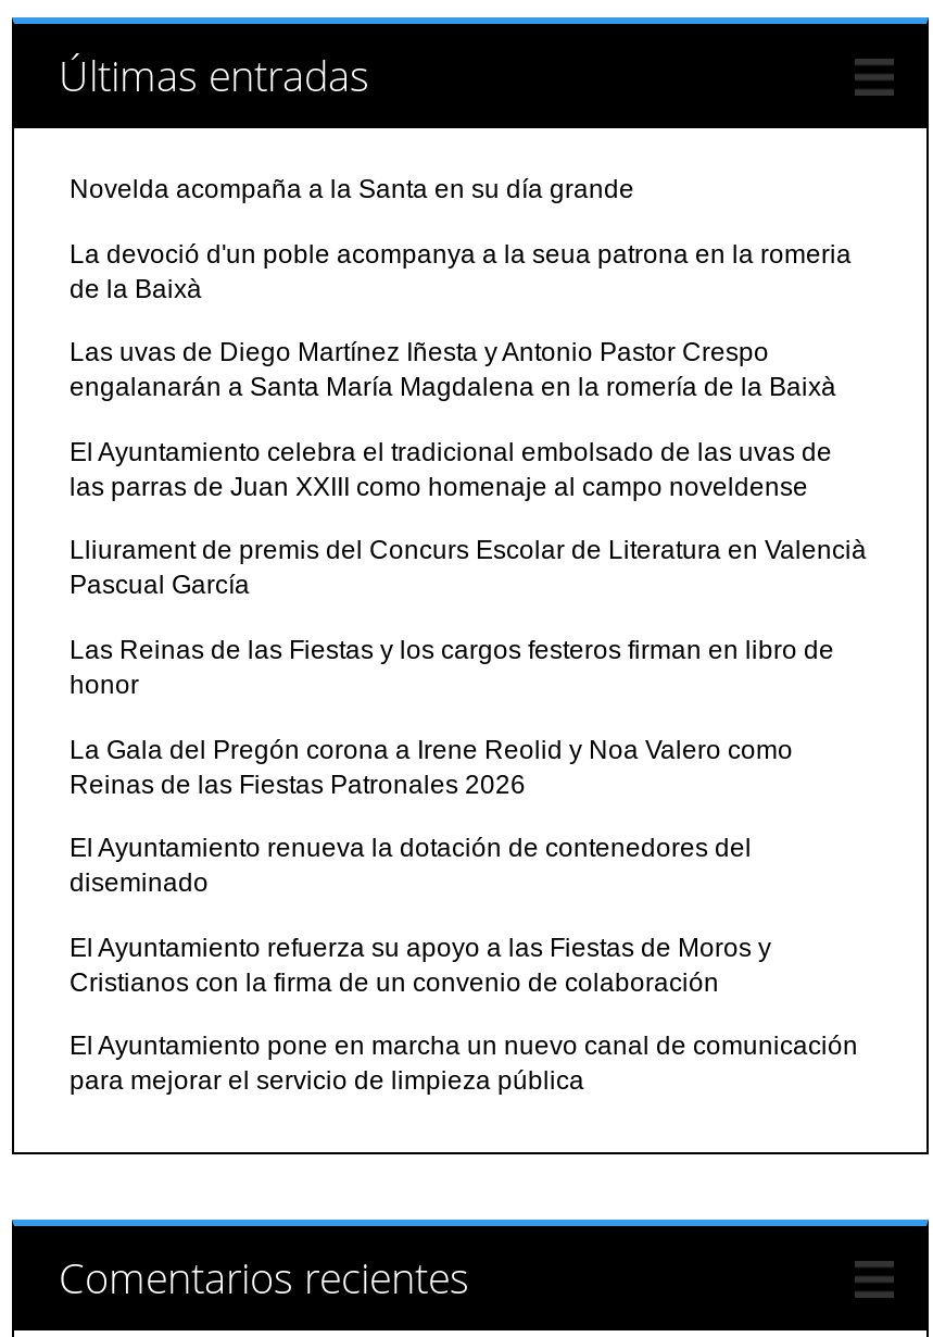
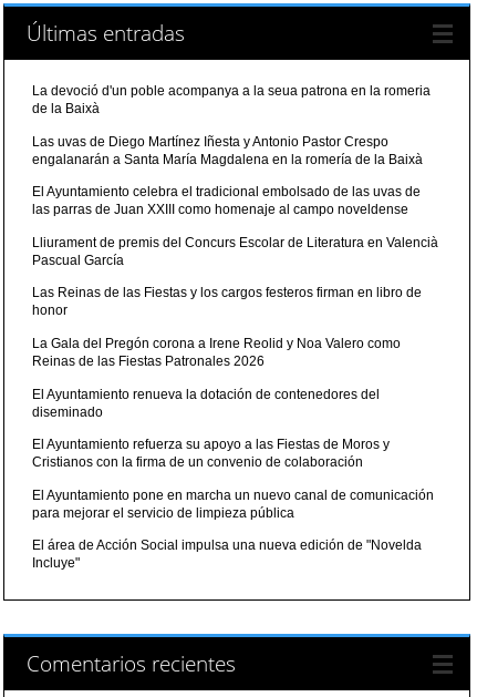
- Novelda acompaña a la Santa en su día grande

moved up: La devoció d'un poble acompanya a la seua patrona en la romeria | de la Baixà | Las uvas de Diego Martínez Iñesta y Antonio Pastor Crespo | ... | El Ayuntamiento pone en marcha un nuevo canal de comunicación | para mejorar el servicio de limpieza pública

+ El área de Acción Social impulsa una nueva edición de "Novelda
+ Incluye"
